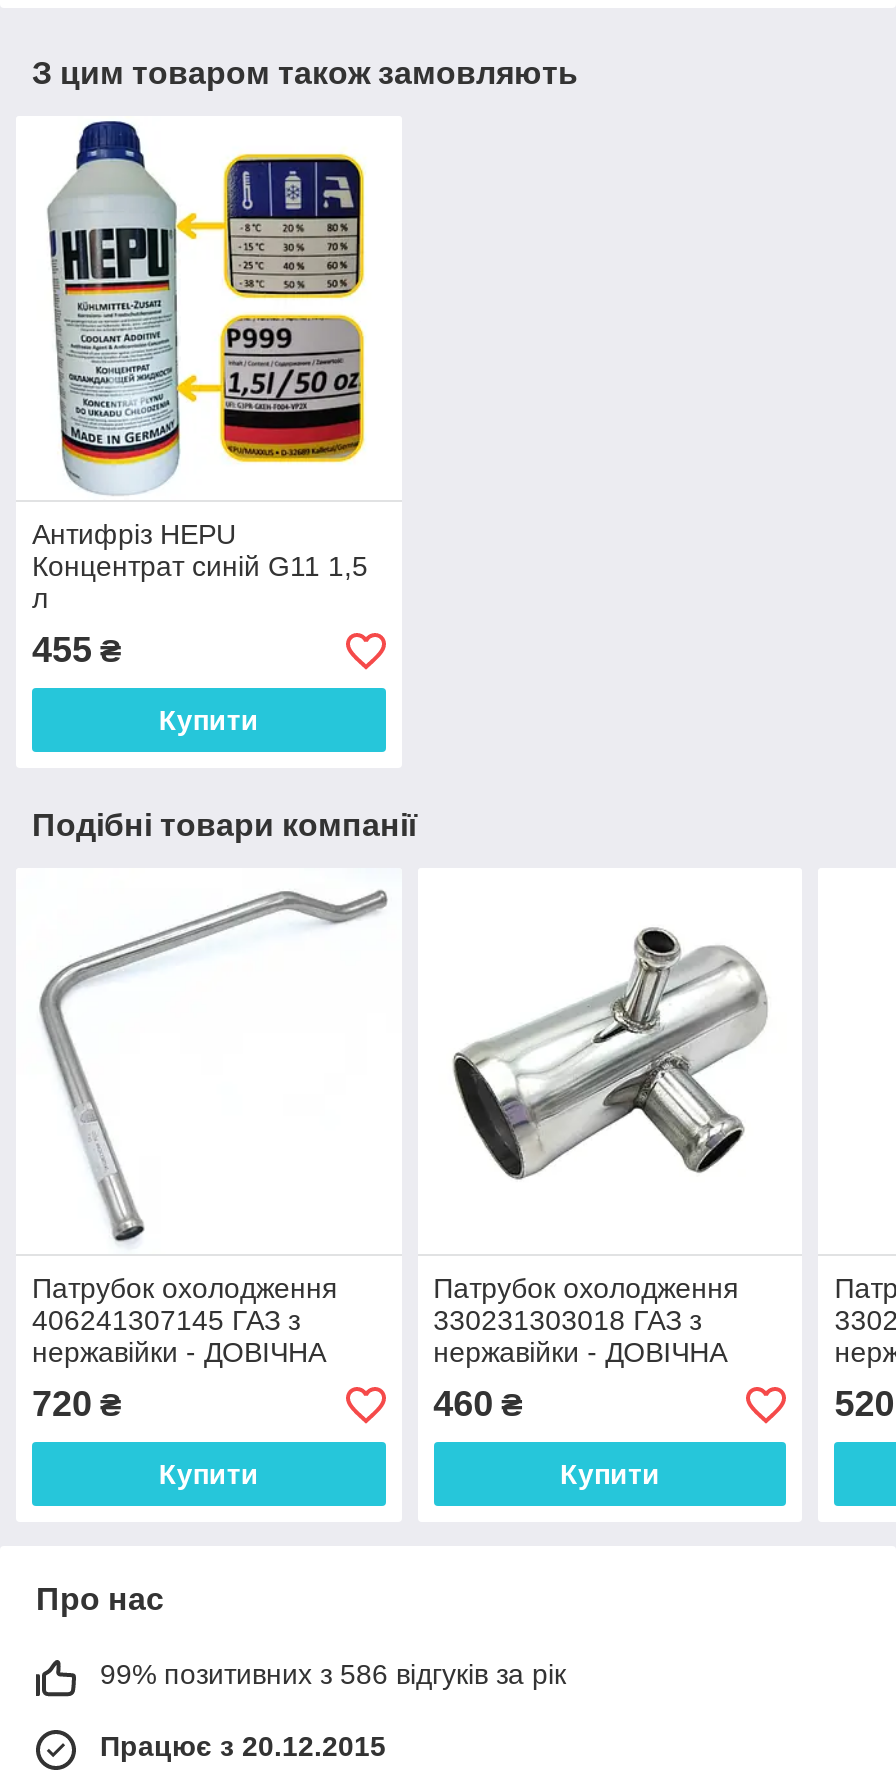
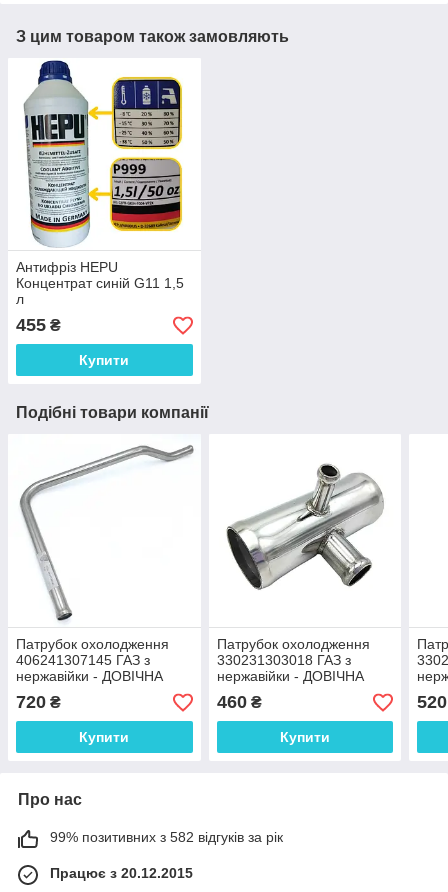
- 99% позитивних з 586 відгуків за рік
+ 99% позитивних з 582 відгуків за рік
